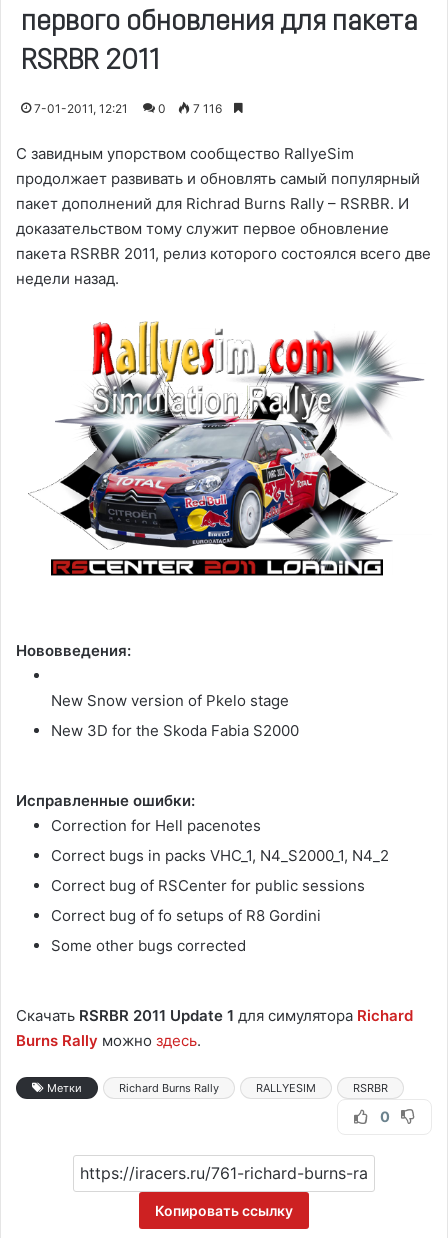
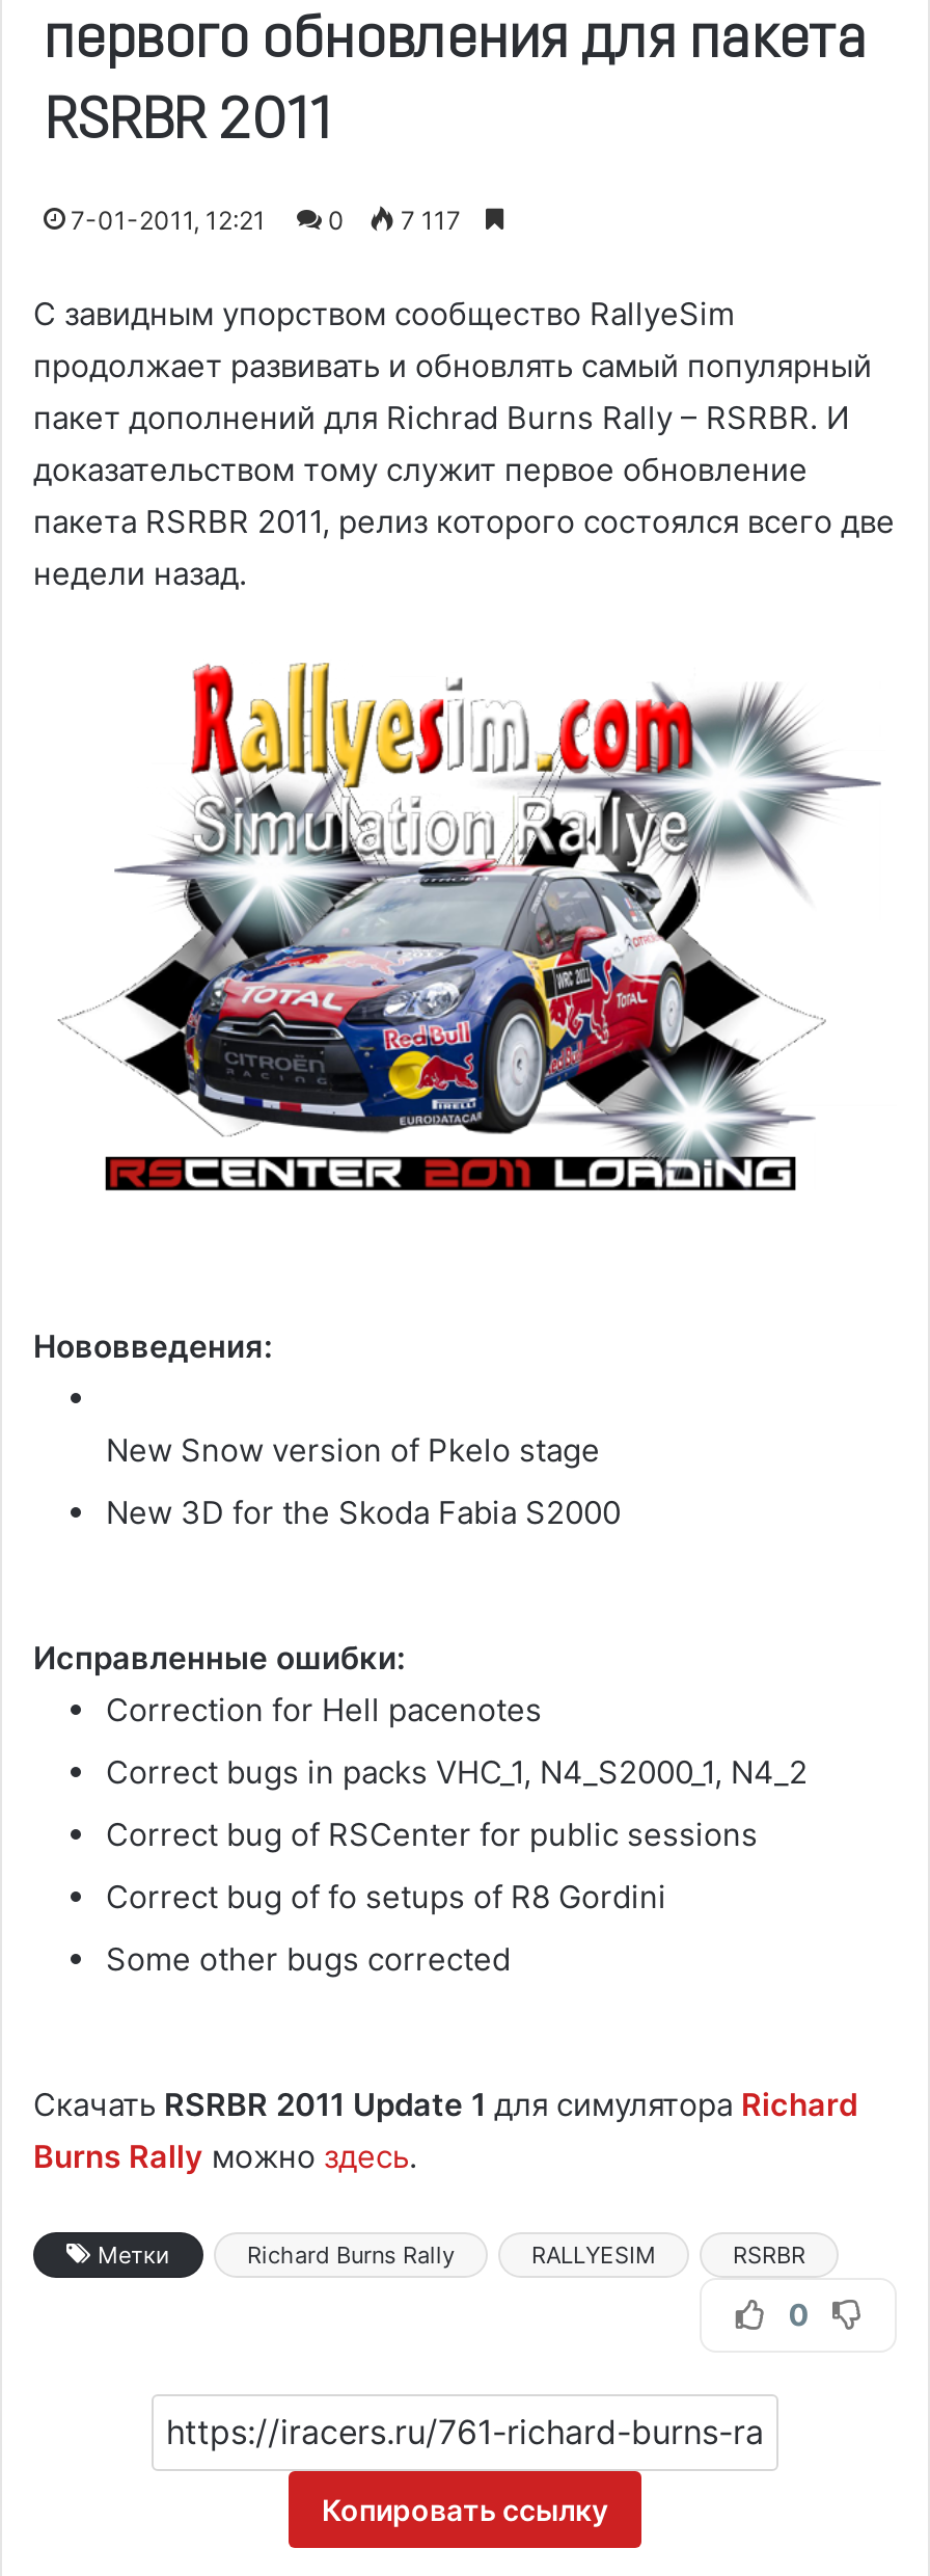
- 7-01-2011, 12:21 0 7 116
+ 7-01-2011, 12:21 0 7 117
